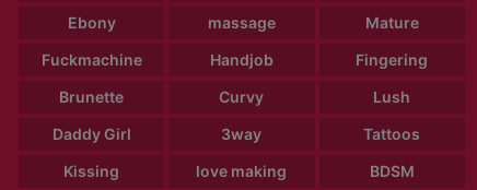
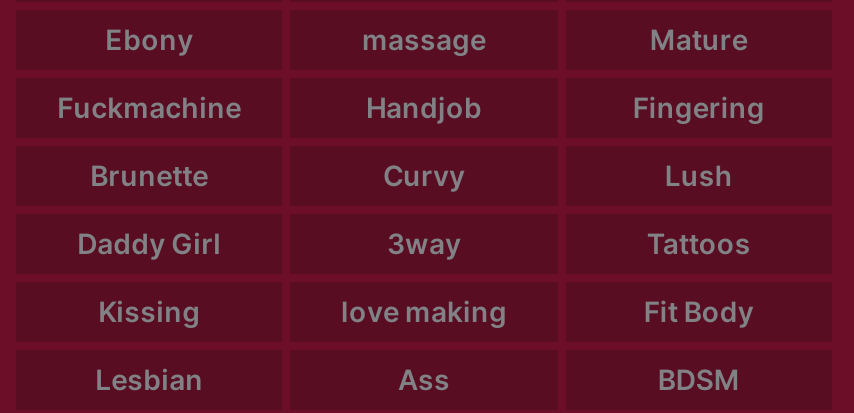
+ Fit Body
+ Lesbian
+ Ass
